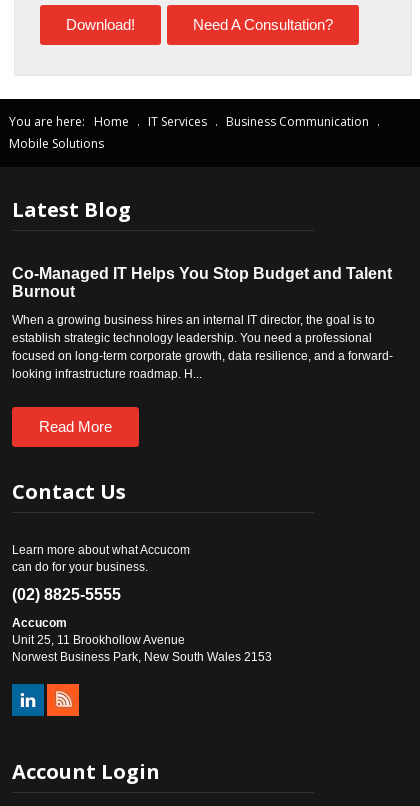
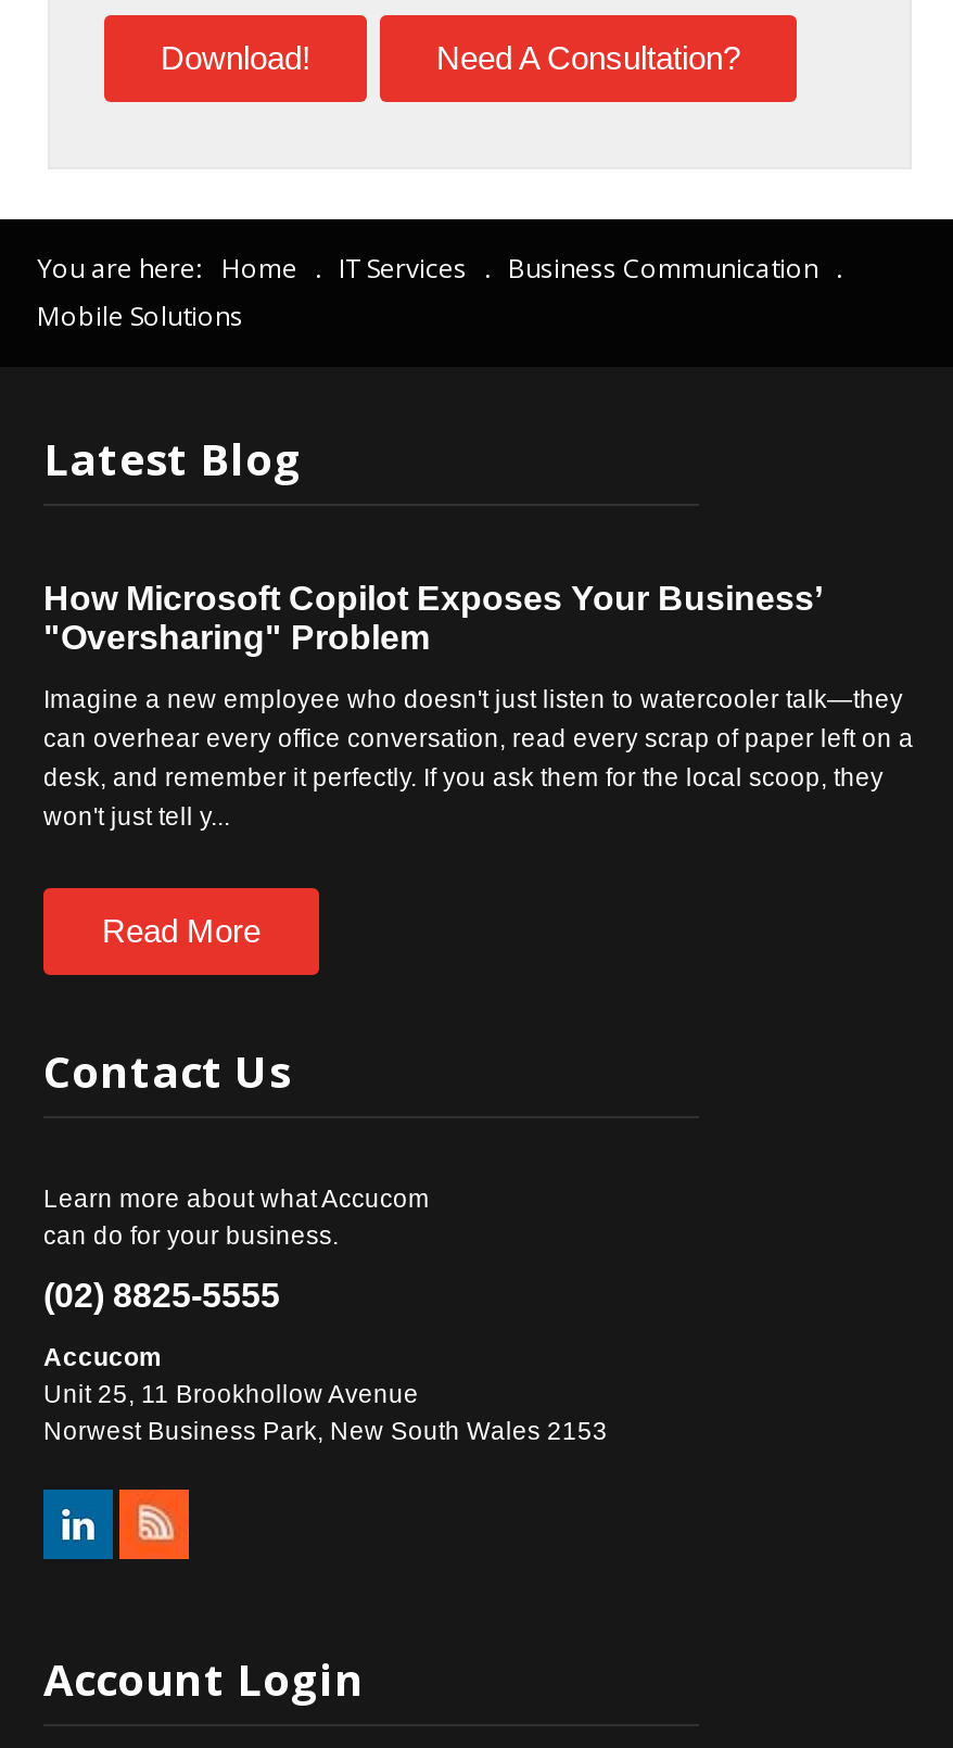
- Co-Managed IT Helps You Stop Budget and Talent
- Burnout
+ How Microsoft Copilot Exposes Your Business’
+ "Oversharing" Problem

- When a growing business hires an internal IT director, the goal is to
+ Imagine a new employee who doesn't just listen to watercooler talk—they

- establish strategic technology leadership. You need a professional
+ can overhear every office conversation, read every scrap of paper left on a

- focused on long-term corporate growth, data resilience, and a forward-
+ desk, and remember it perfectly. If you ask them for the local scoop, they

- looking infrastructure roadmap. H...
+ won't just tell y...
